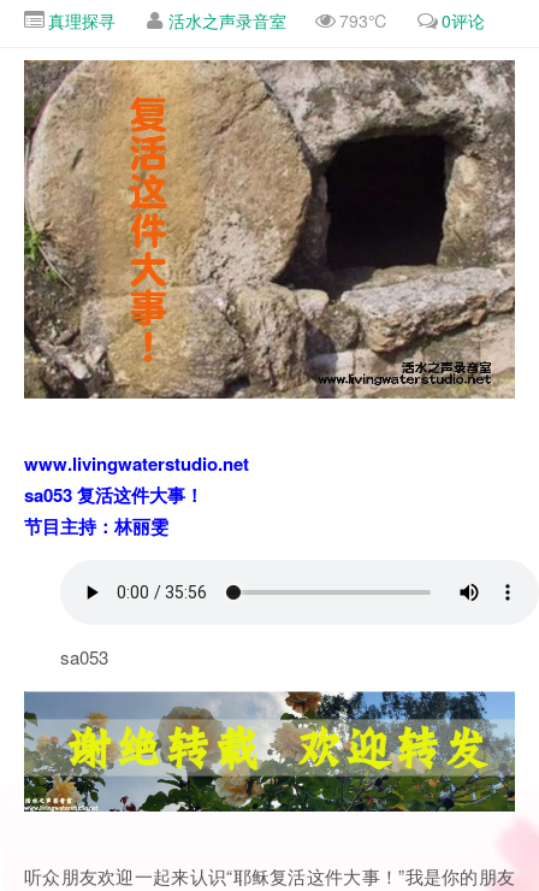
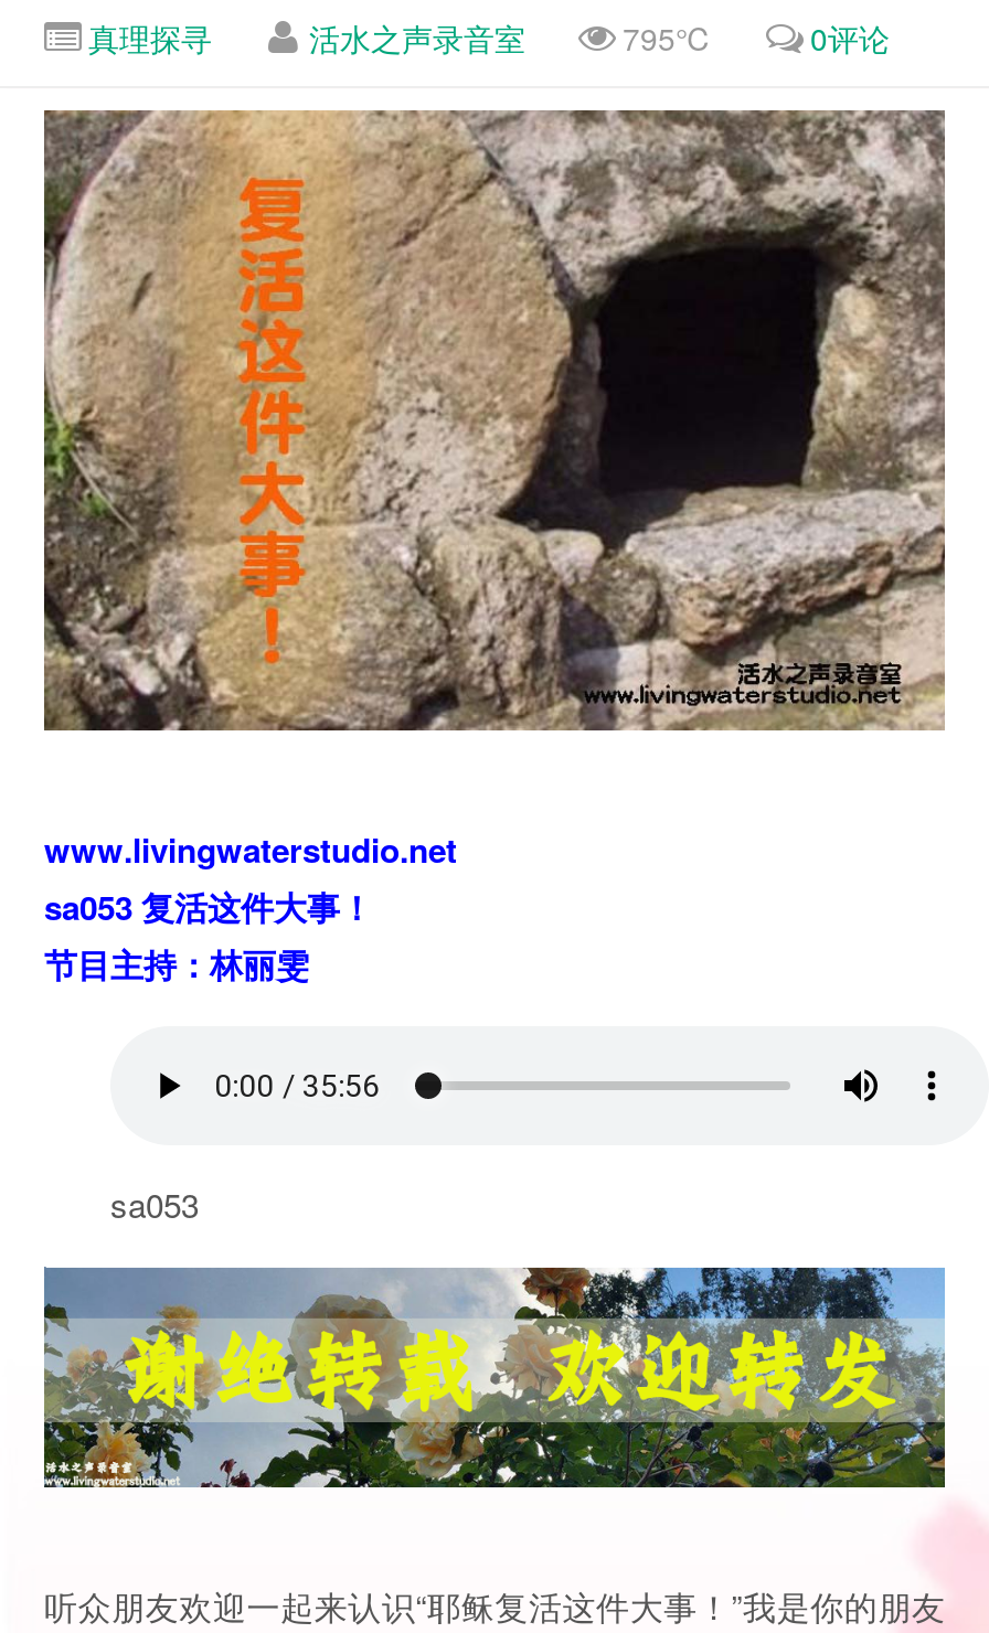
- 活水之声录音室 793℃
+ 活水之声录音室 795℃
